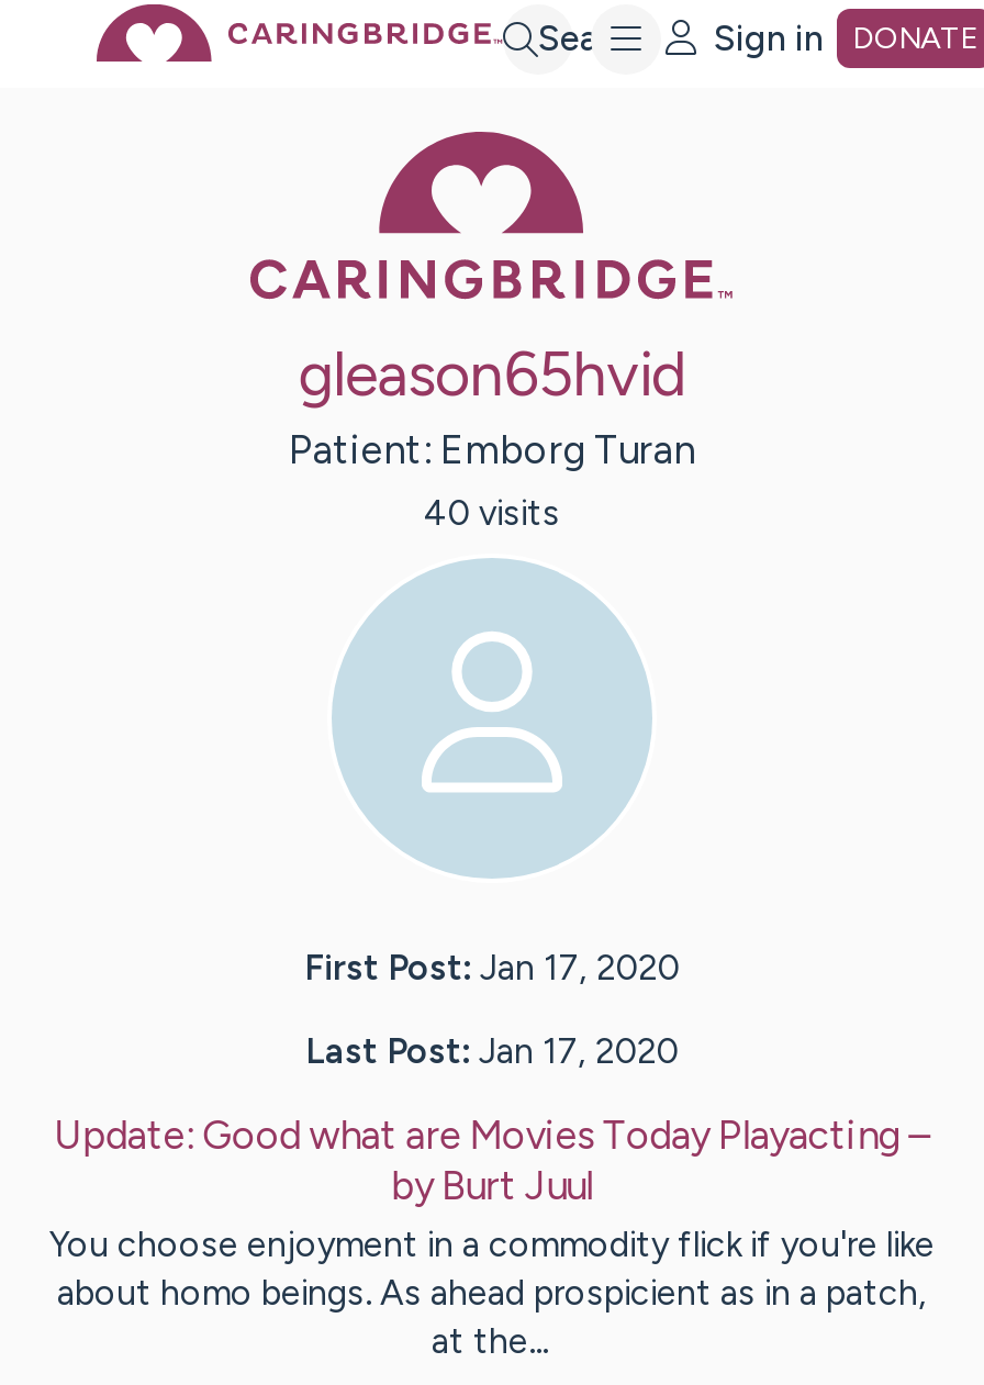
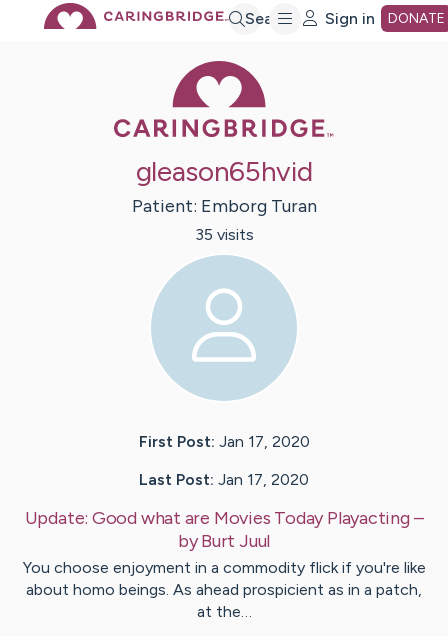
- 40 visits
+ 35 visits
